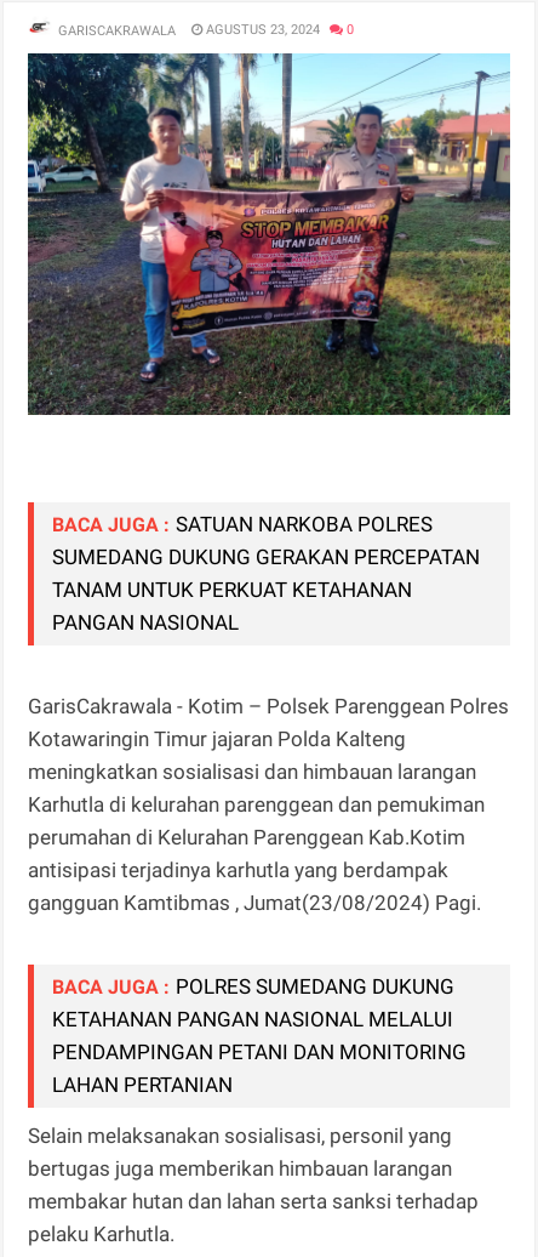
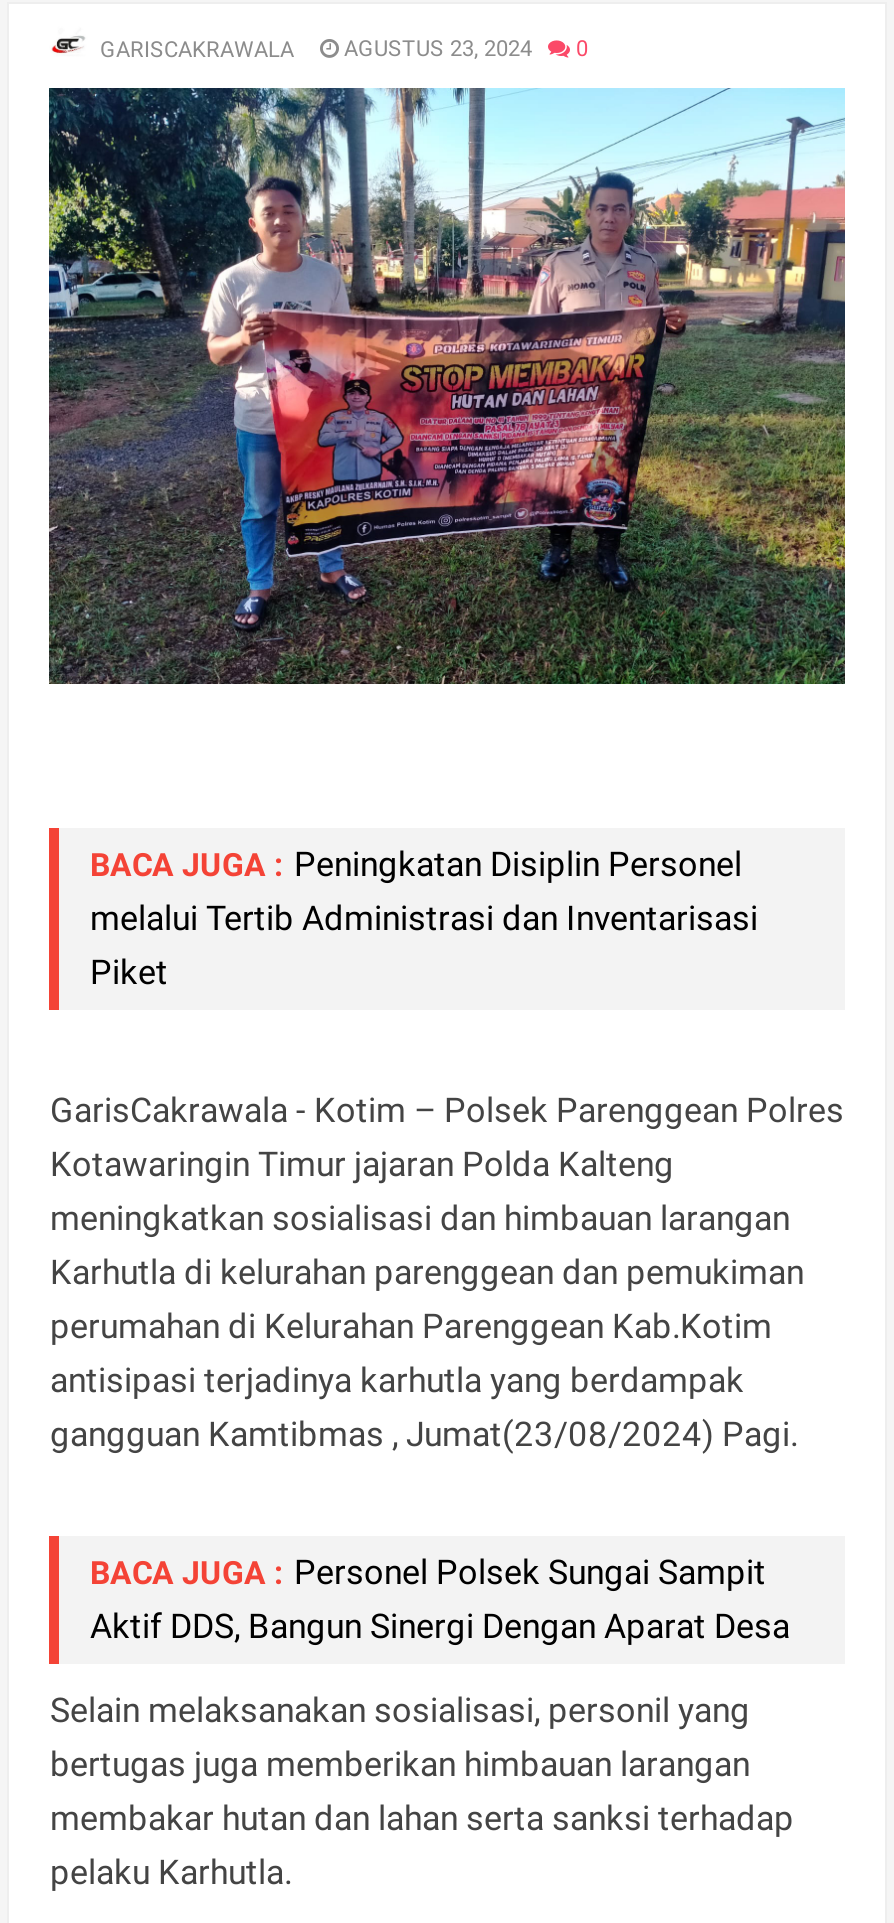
- BACA JUGA : SATUAN NARKOBA POLRES
- SUMEDANG DUKUNG GERAKAN PERCEPATAN
- TANAM UNTUK PERKUAT KETAHANAN
- PANGAN NASIONAL
+ BACA JUGA : Peningkatan Disiplin Personel
+ melalui Tertib Administrasi dan Inventarisasi
+ Piket

- BACA JUGA : POLRES SUMEDANG DUKUNG
- KETAHANAN PANGAN NASIONAL MELALUI
- PENDAMPINGAN PETANI DAN MONITORING
- LAHAN PERTANIAN
+ BACA JUGA : Personel Polsek Sungai Sampit
+ Aktif DDS, Bangun Sinergi Dengan Aparat Desa
